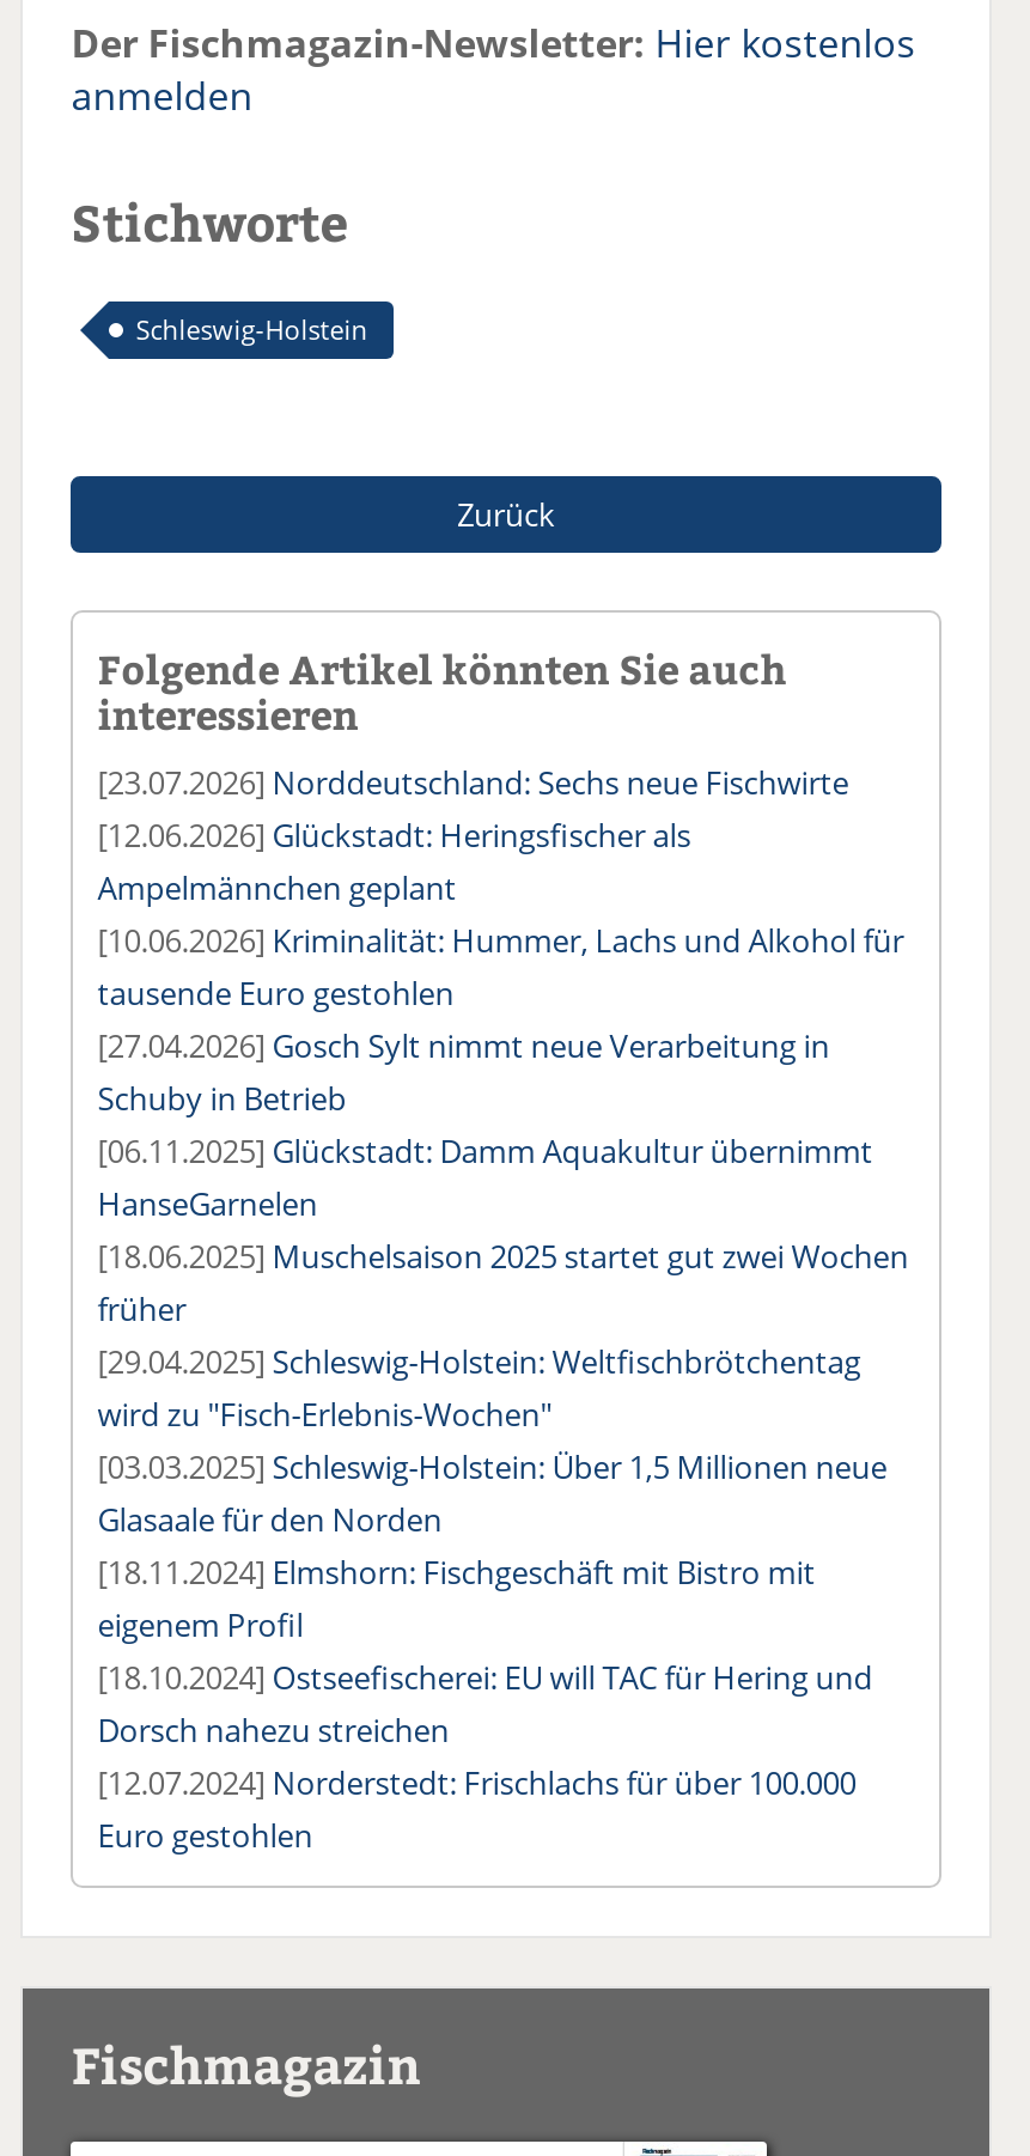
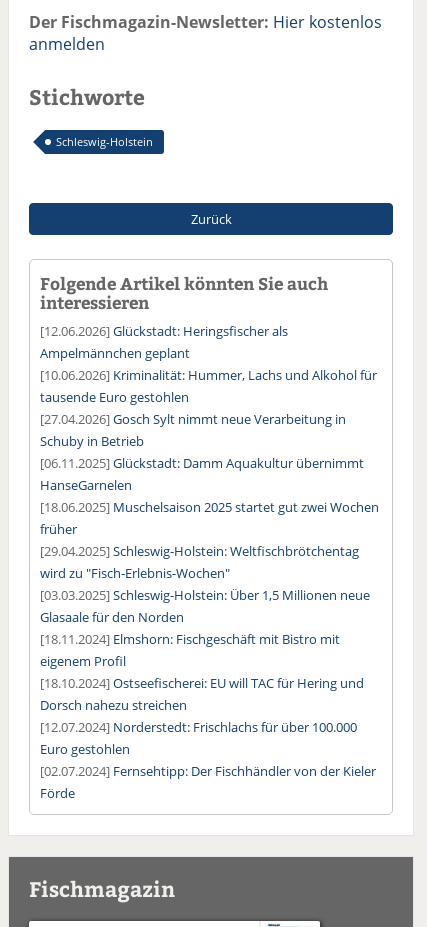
- [23.07.2026] Norddeutschland: Sechs neue Fischwirte

moved up: [12.06.2026] Glückstadt: Heringsfischer als | Ampelmännchen geplant | [10.06.2026] Kriminalität: Hummer, Lachs und Alkohol für | ... | [12.07.2024] Norderstedt: Frischlachs für über 100.000 | Euro gestohlen

+ [02.07.2024] Fernsehtipp: Der Fischhändler von der Kieler
+ Förde
